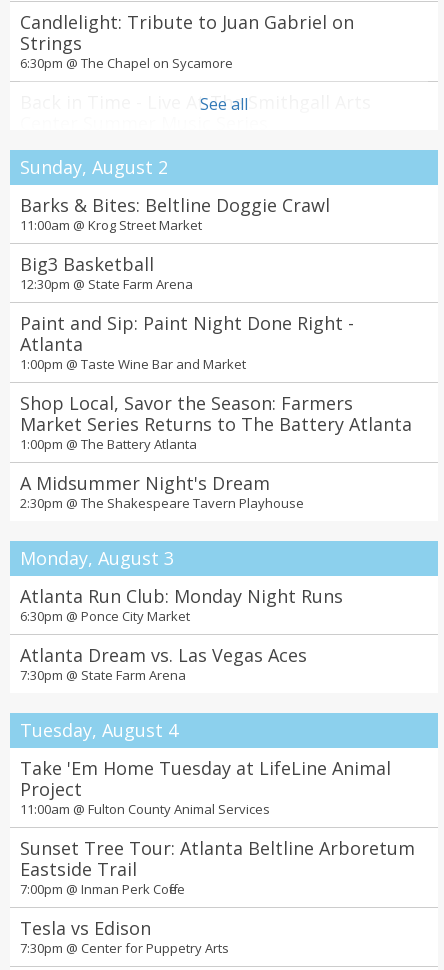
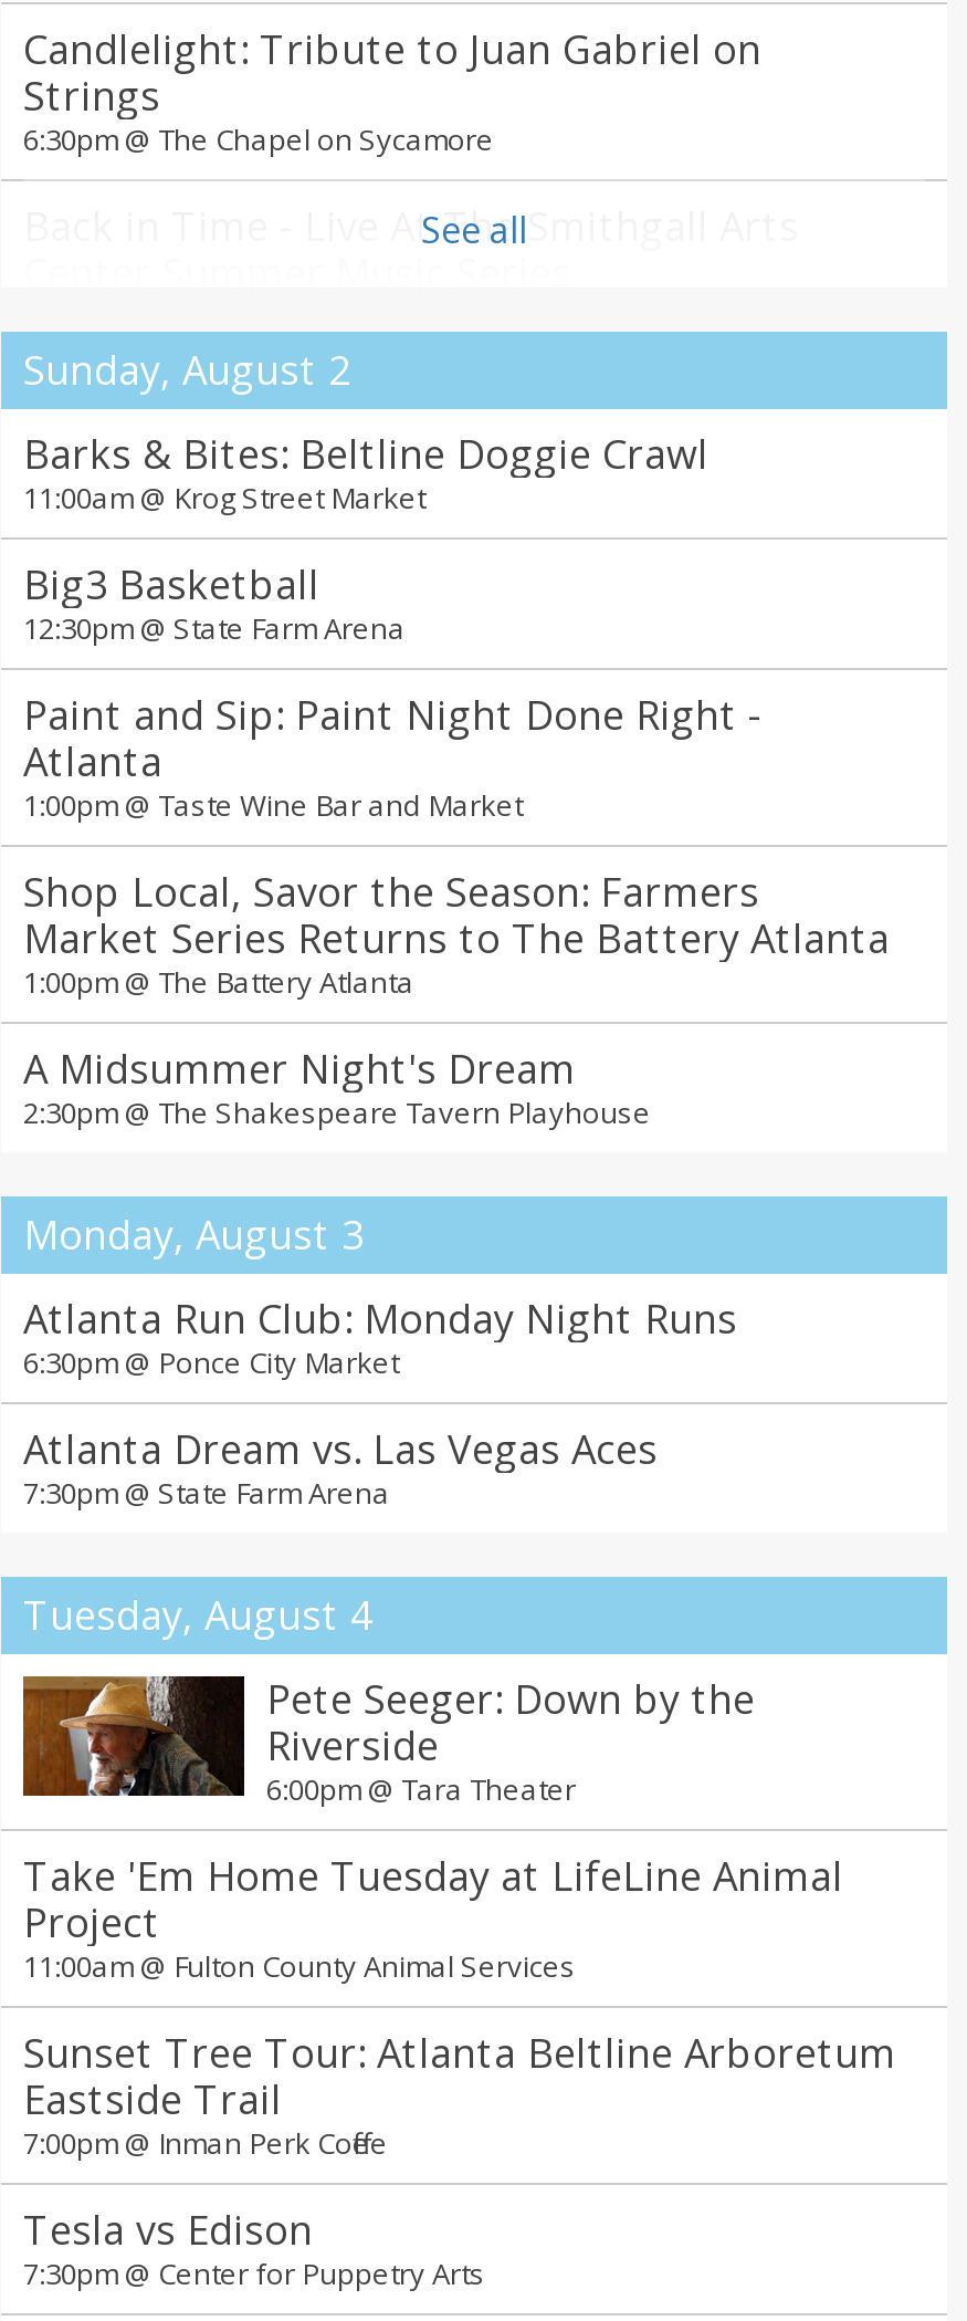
+ [image]
+ Pete Seeger: Down by the
+ Riverside
+ 6:00pm @ Tara Theater
